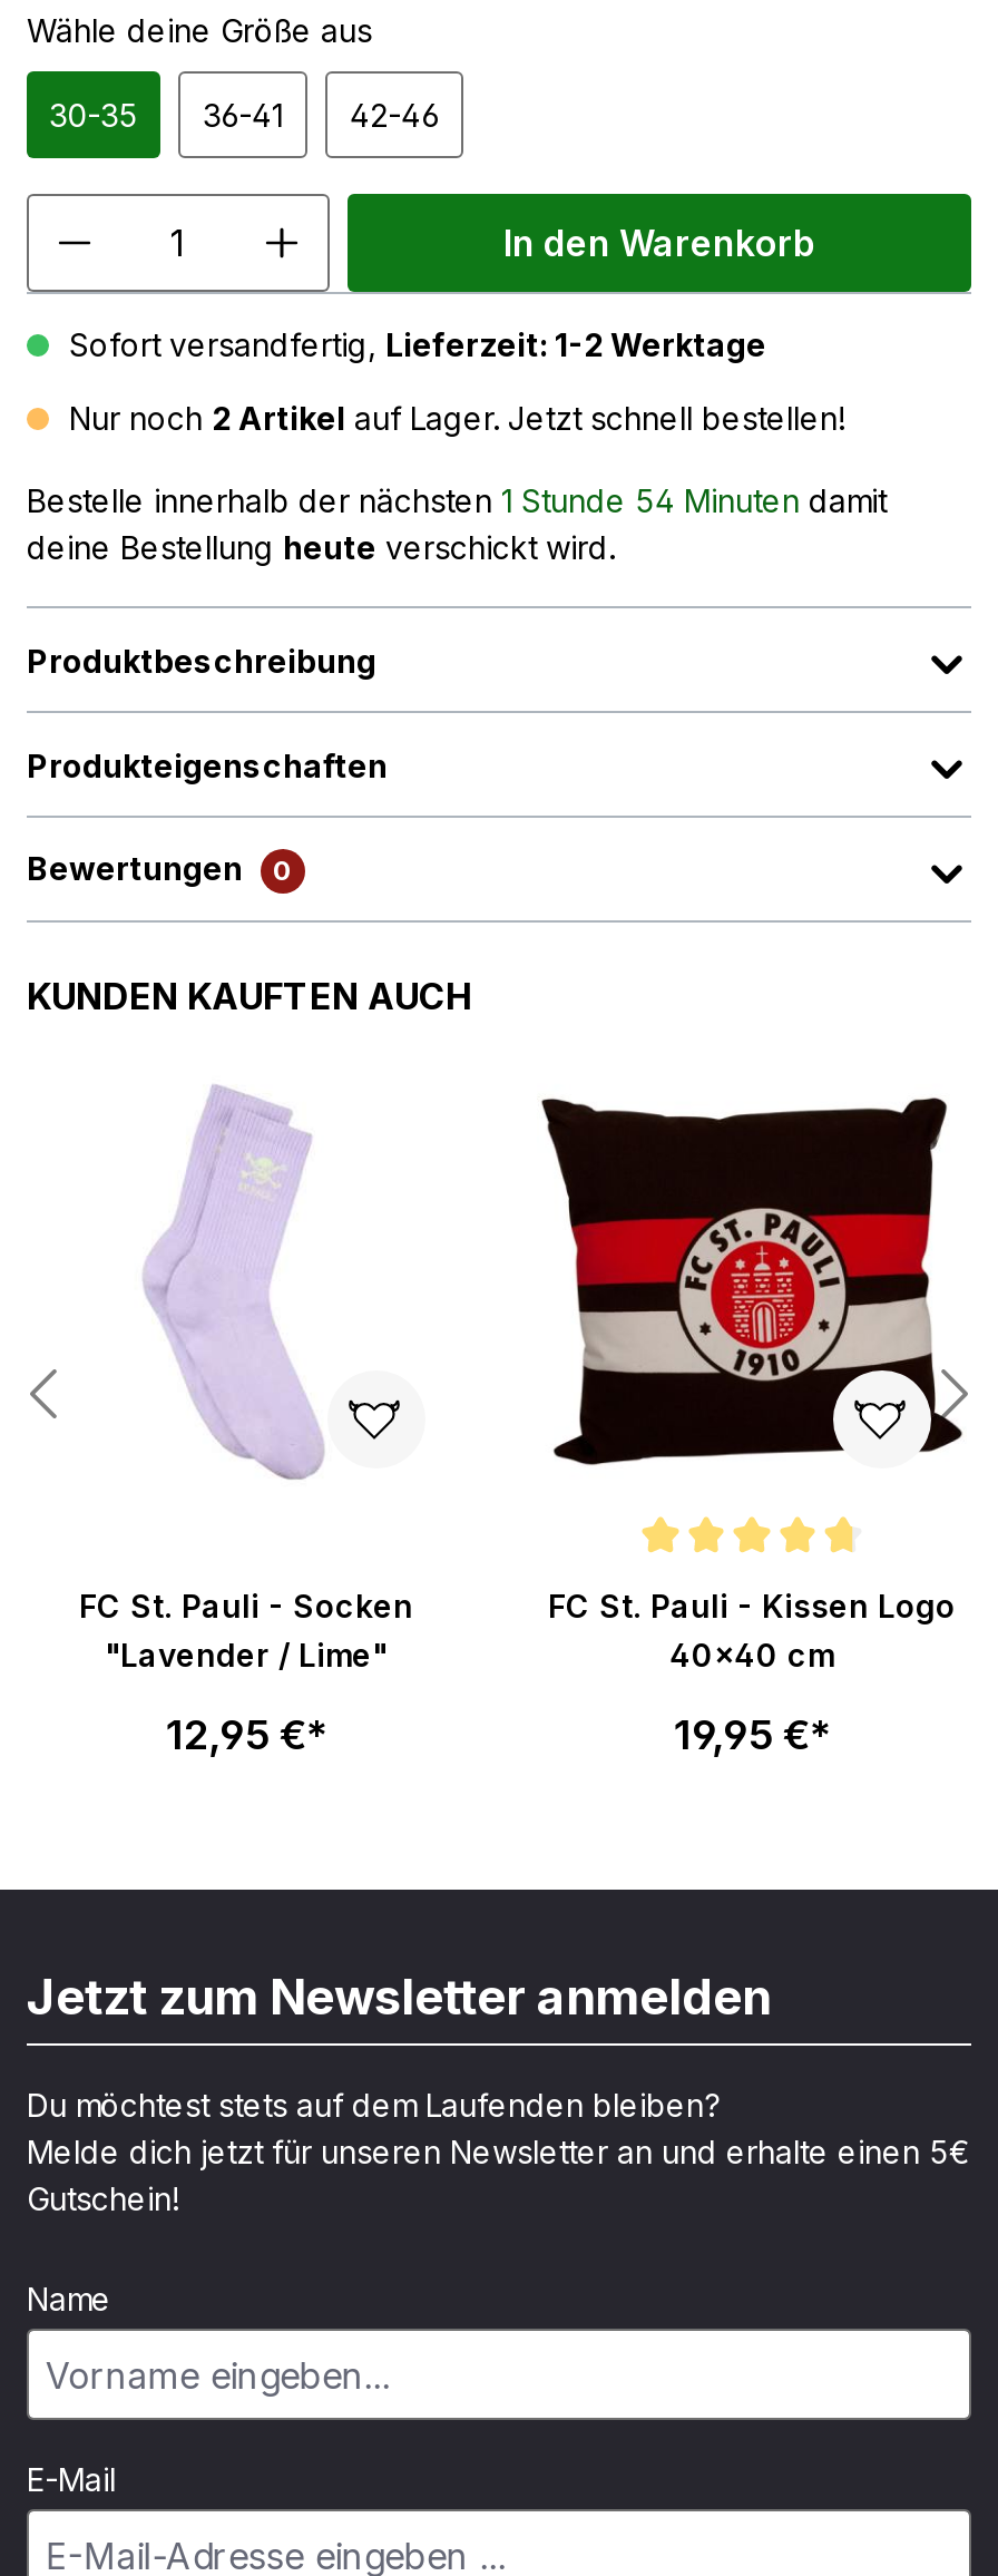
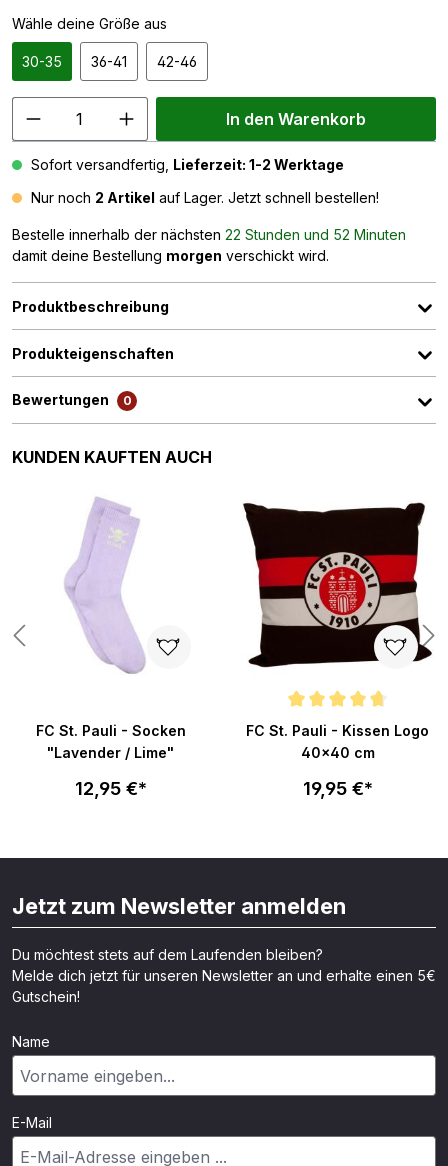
- Bestelle innerhalb der nächsten 1 Stunde 54 Minuten damit
- deine Bestellung heute verschickt wird.
+ Bestelle innerhalb der nächsten 22 Stunden und 52 Minuten
+ damit deine Bestellung morgen verschickt wird.
